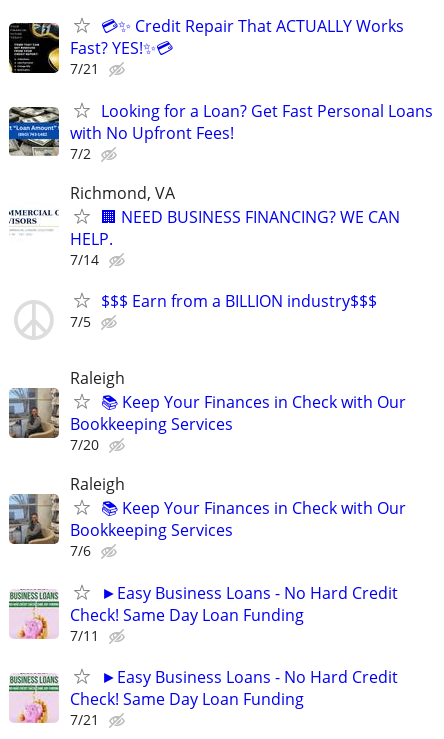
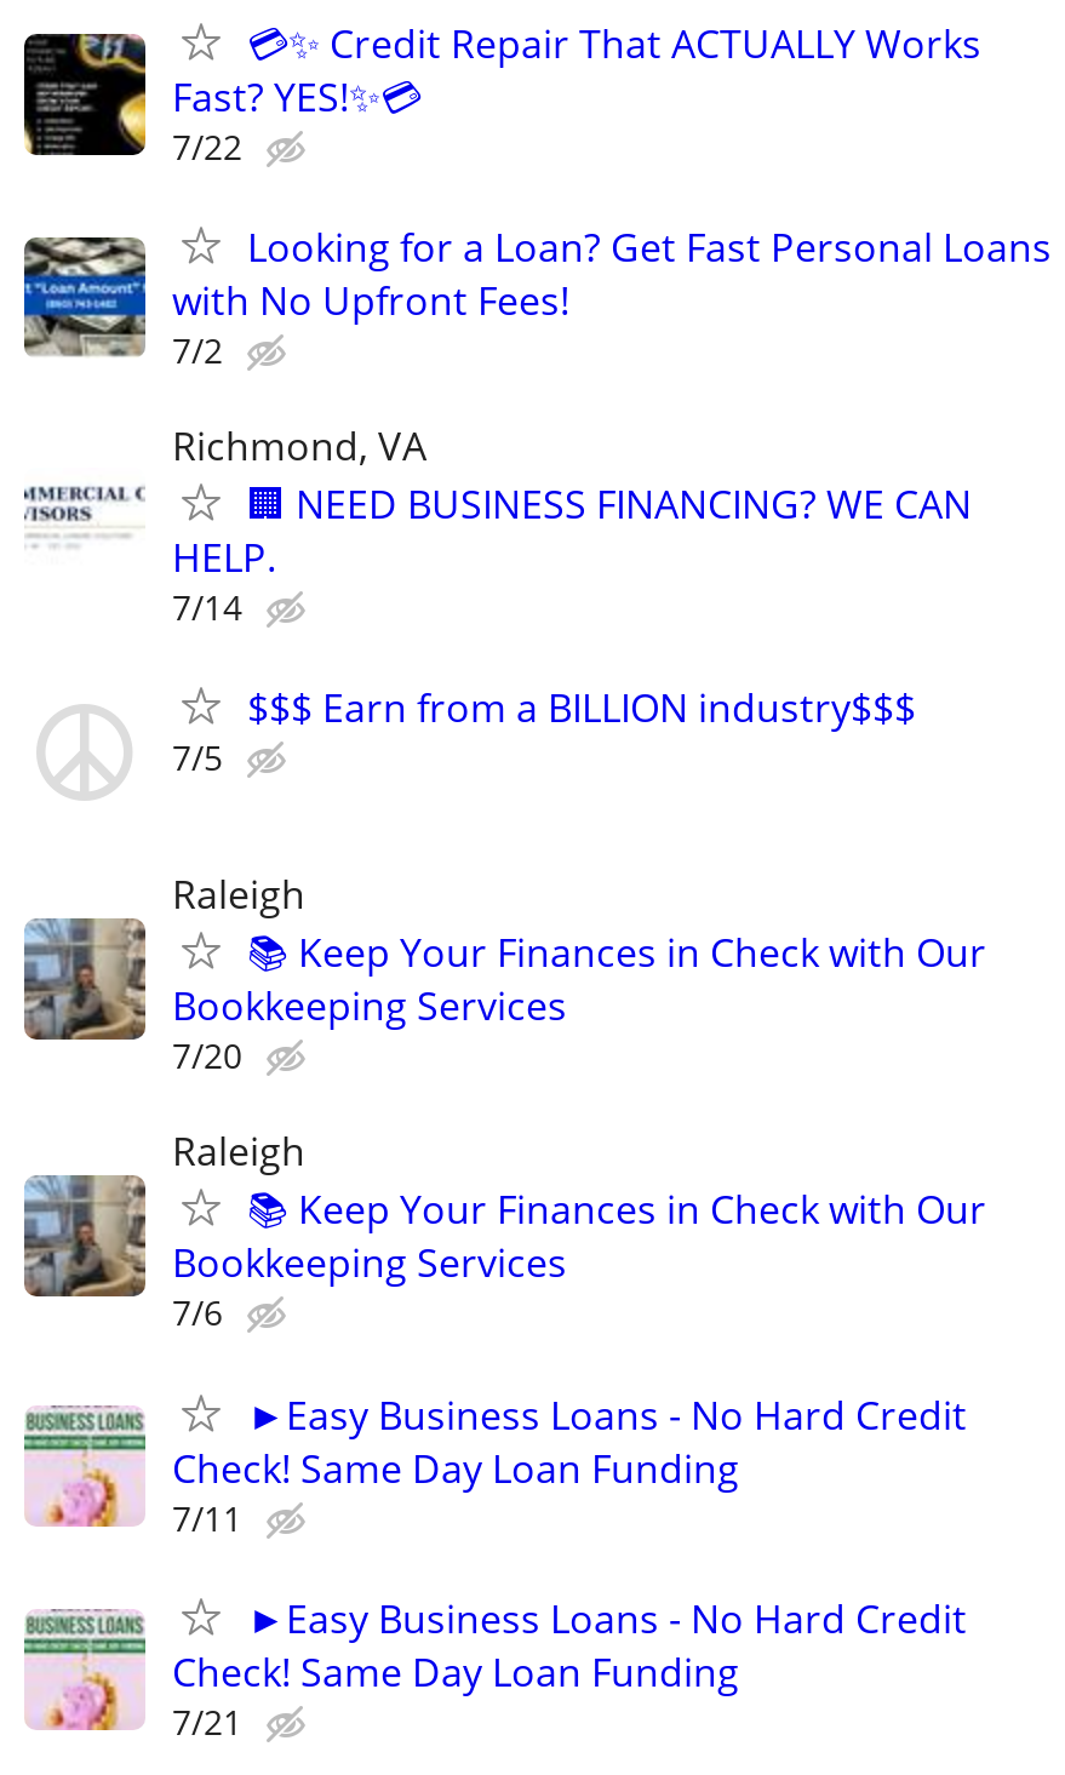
- 7/21
+ 7/22
